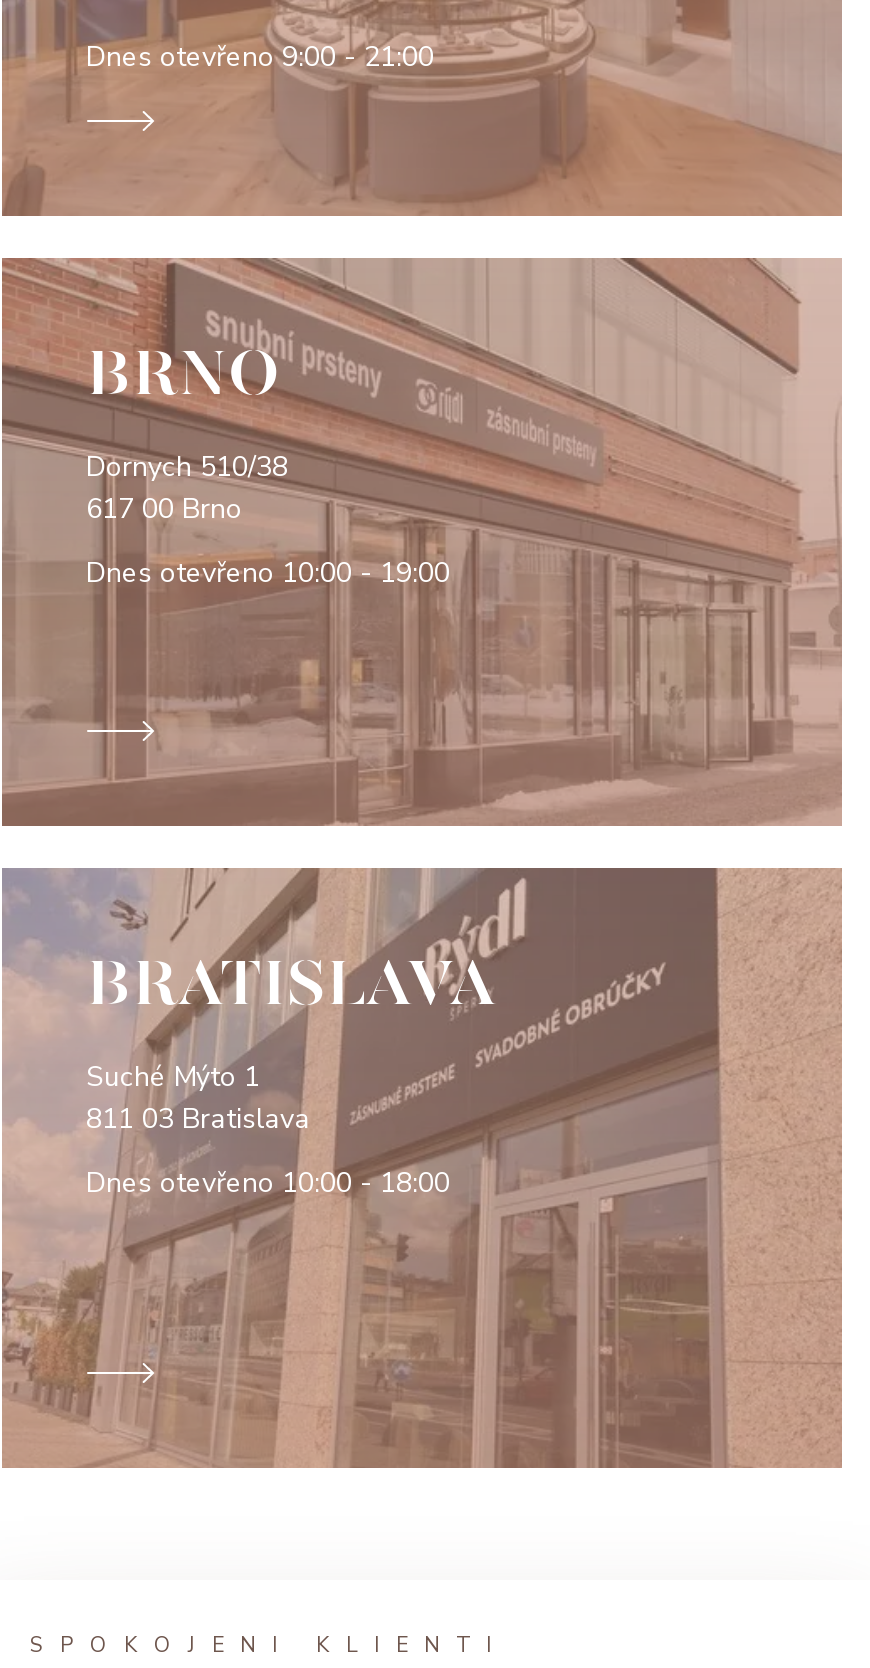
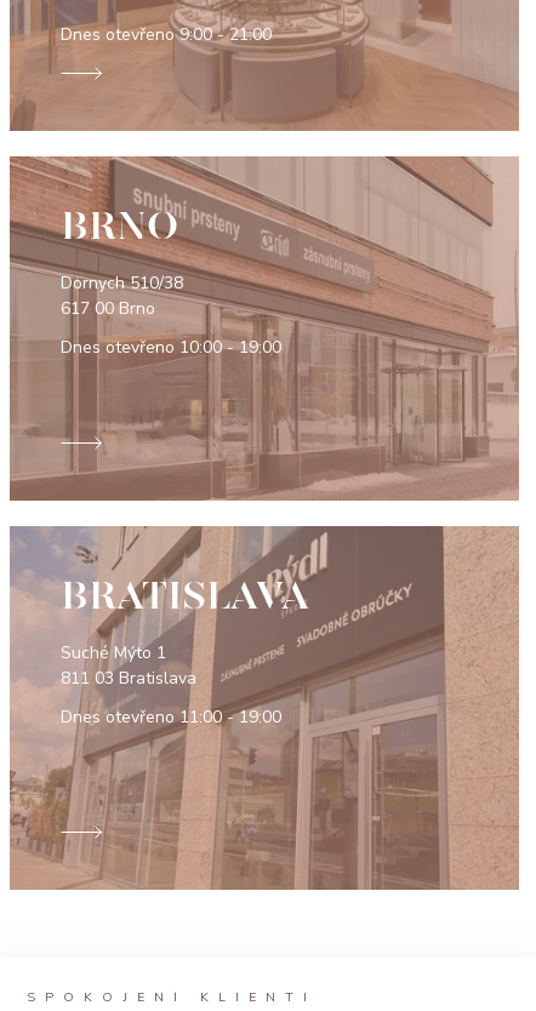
- Dnes otevřeno 10:00 - 18:00
+ Dnes otevřeno 11:00 - 19:00
